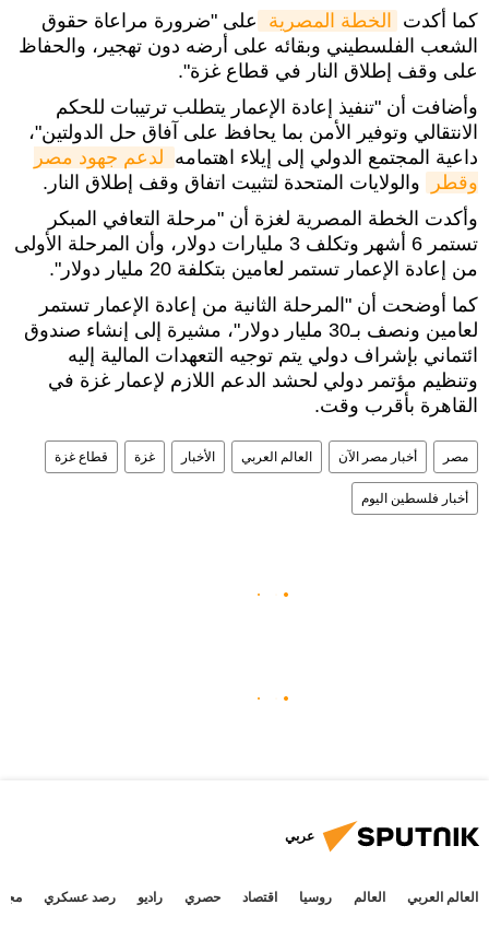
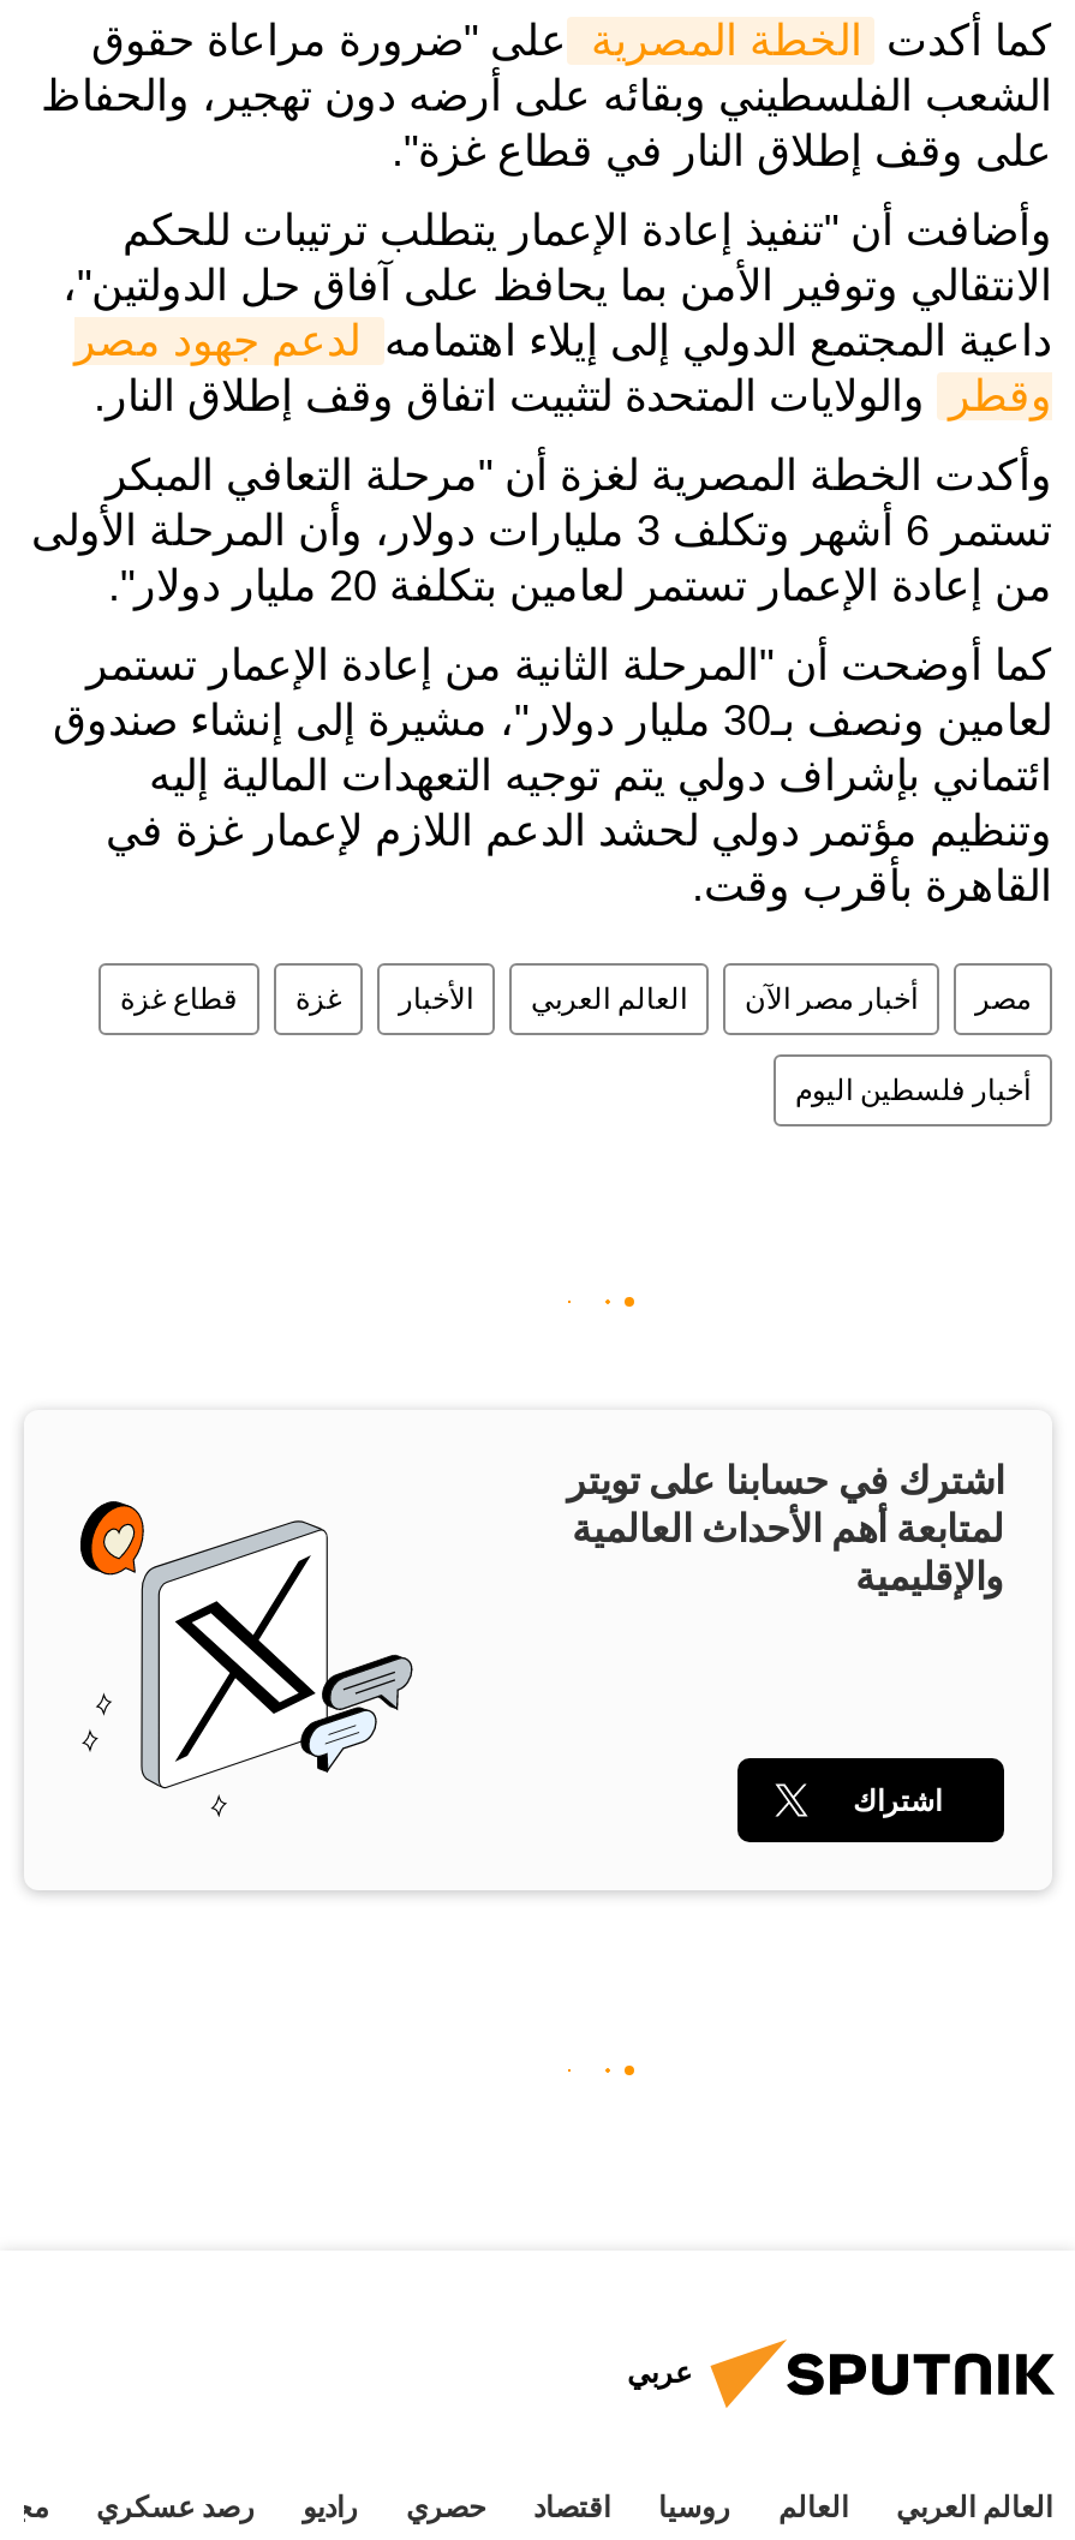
+ [image]

+ اشترك في حسابنا على تويتر
+ لمتابعة أهم الأحداث العالمية
+ والإقليمية

+ اشتراك
